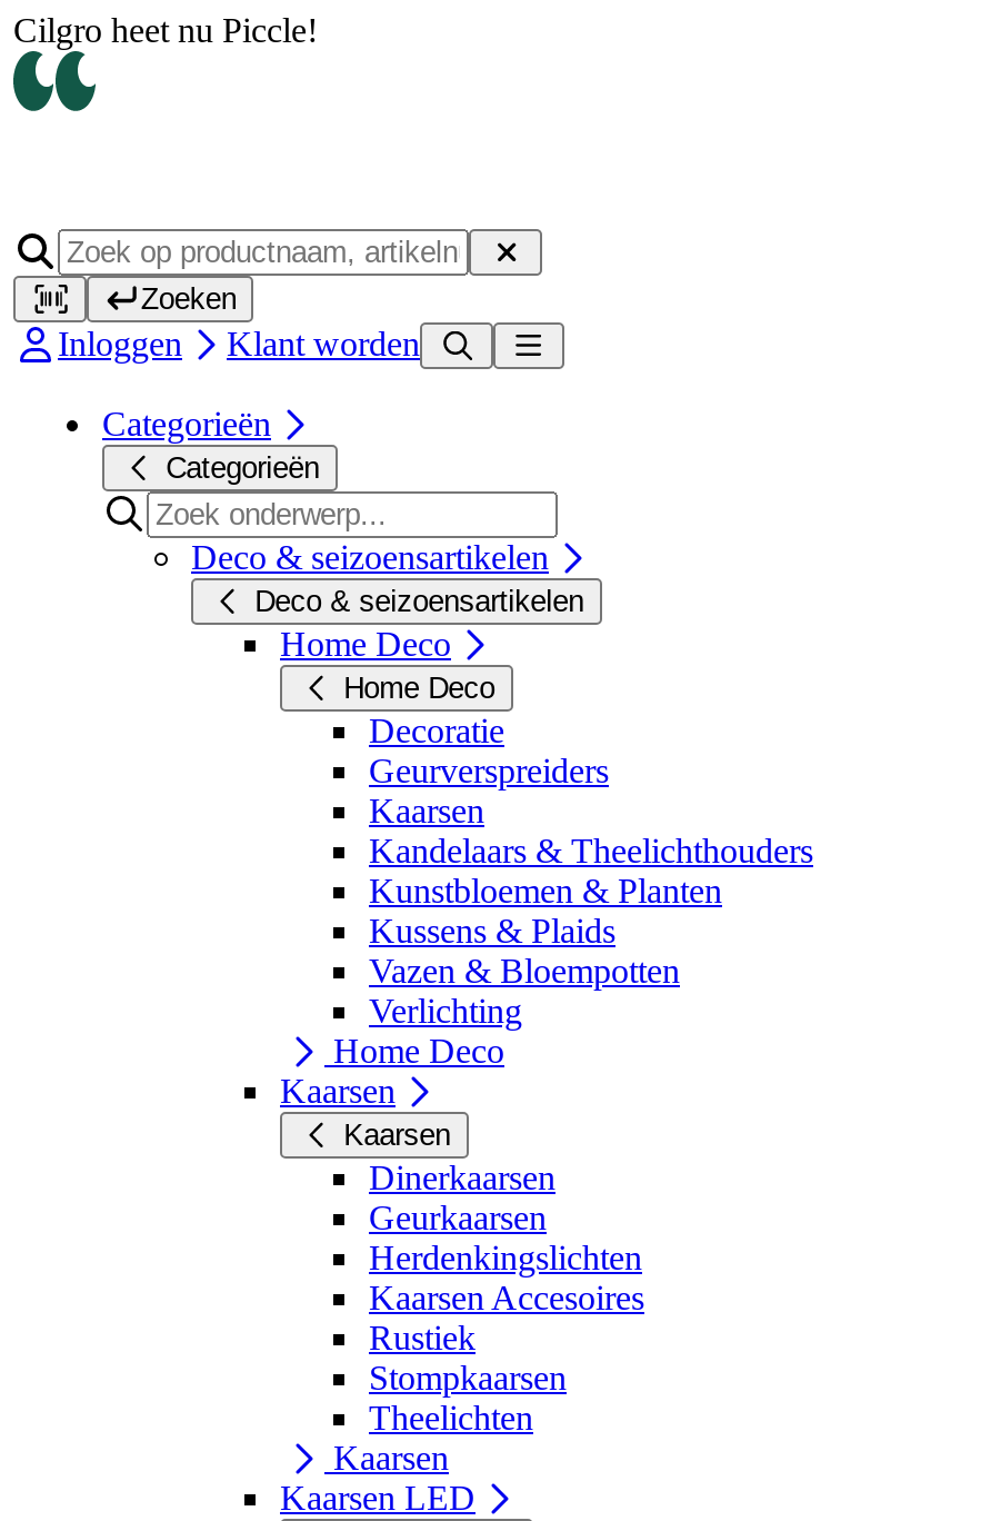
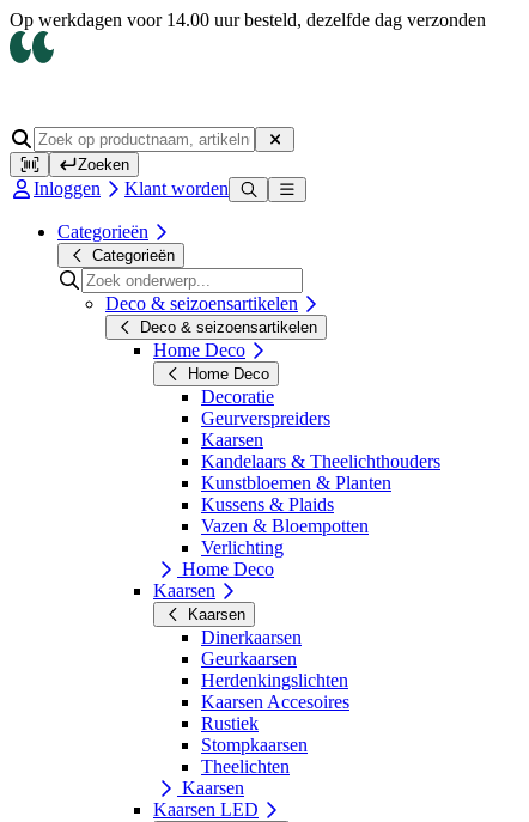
- Cilgro heet nu Piccle!
+ Op werkdagen voor 14.00 uur besteld, dezelfde dag verzonden
